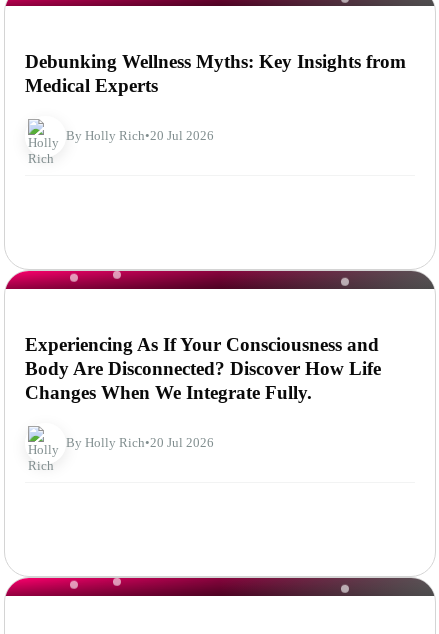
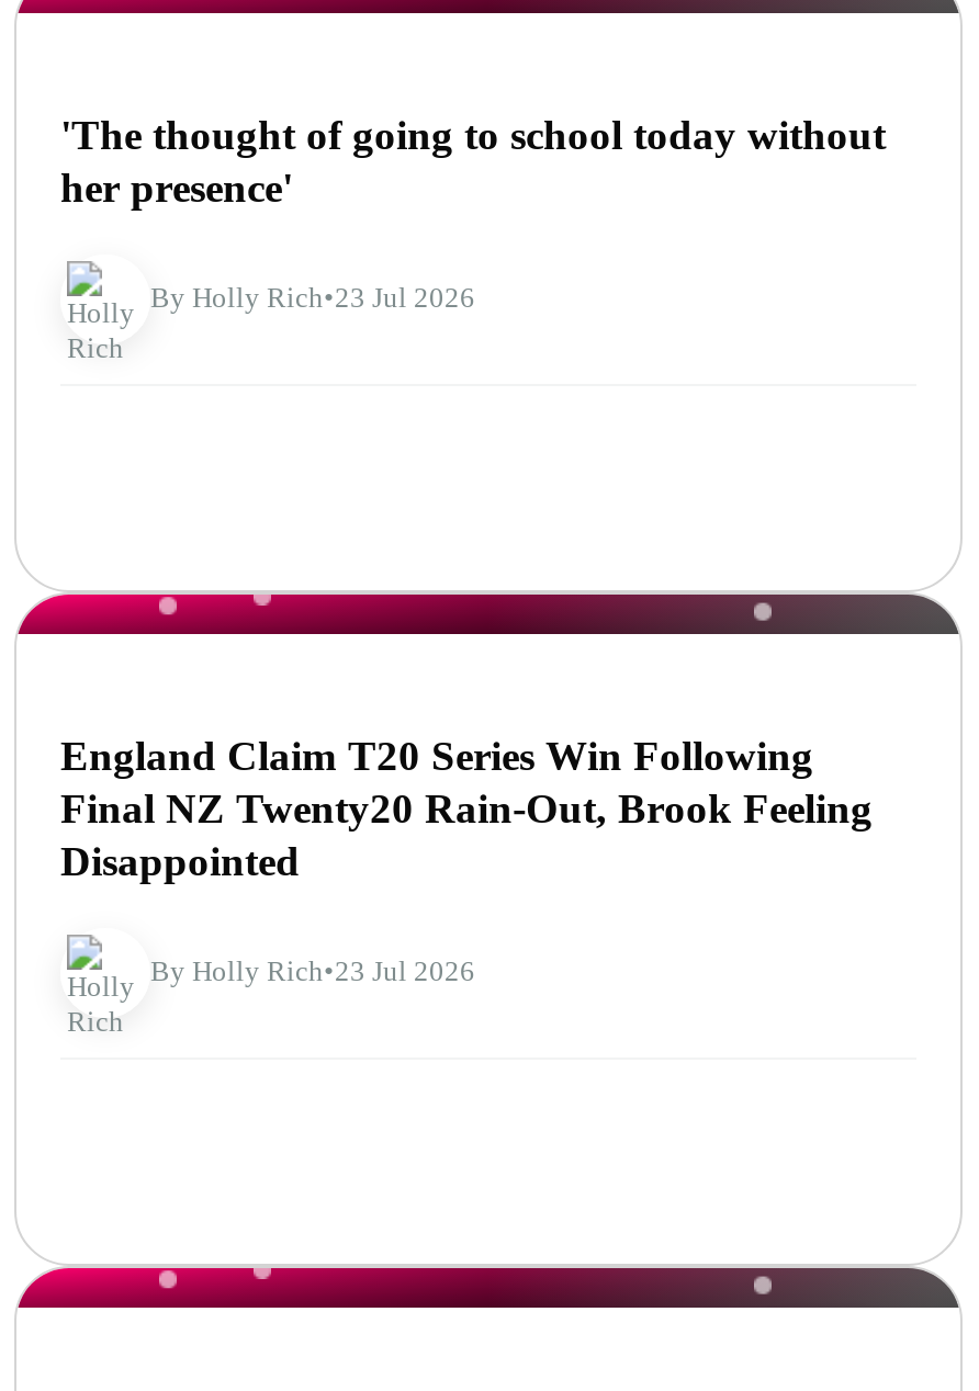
- Debunking Wellness Myths: Key Insights from
- Medical Experts
+ 'The thought of going to school today without
+ her presence'

- By Holly Rich•20 Jul 2026
+ By Holly Rich•23 Jul 2026

- Experiencing As If Your Consciousness and
- Body Are Disconnected? Discover How Life
- Changes When We Integrate Fully.
+ England Claim T20 Series Win Following
+ Final NZ Twenty20 Rain-Out, Brook Feeling
+ Disappointed

- By Holly Rich•20 Jul 2026
+ By Holly Rich•23 Jul 2026
